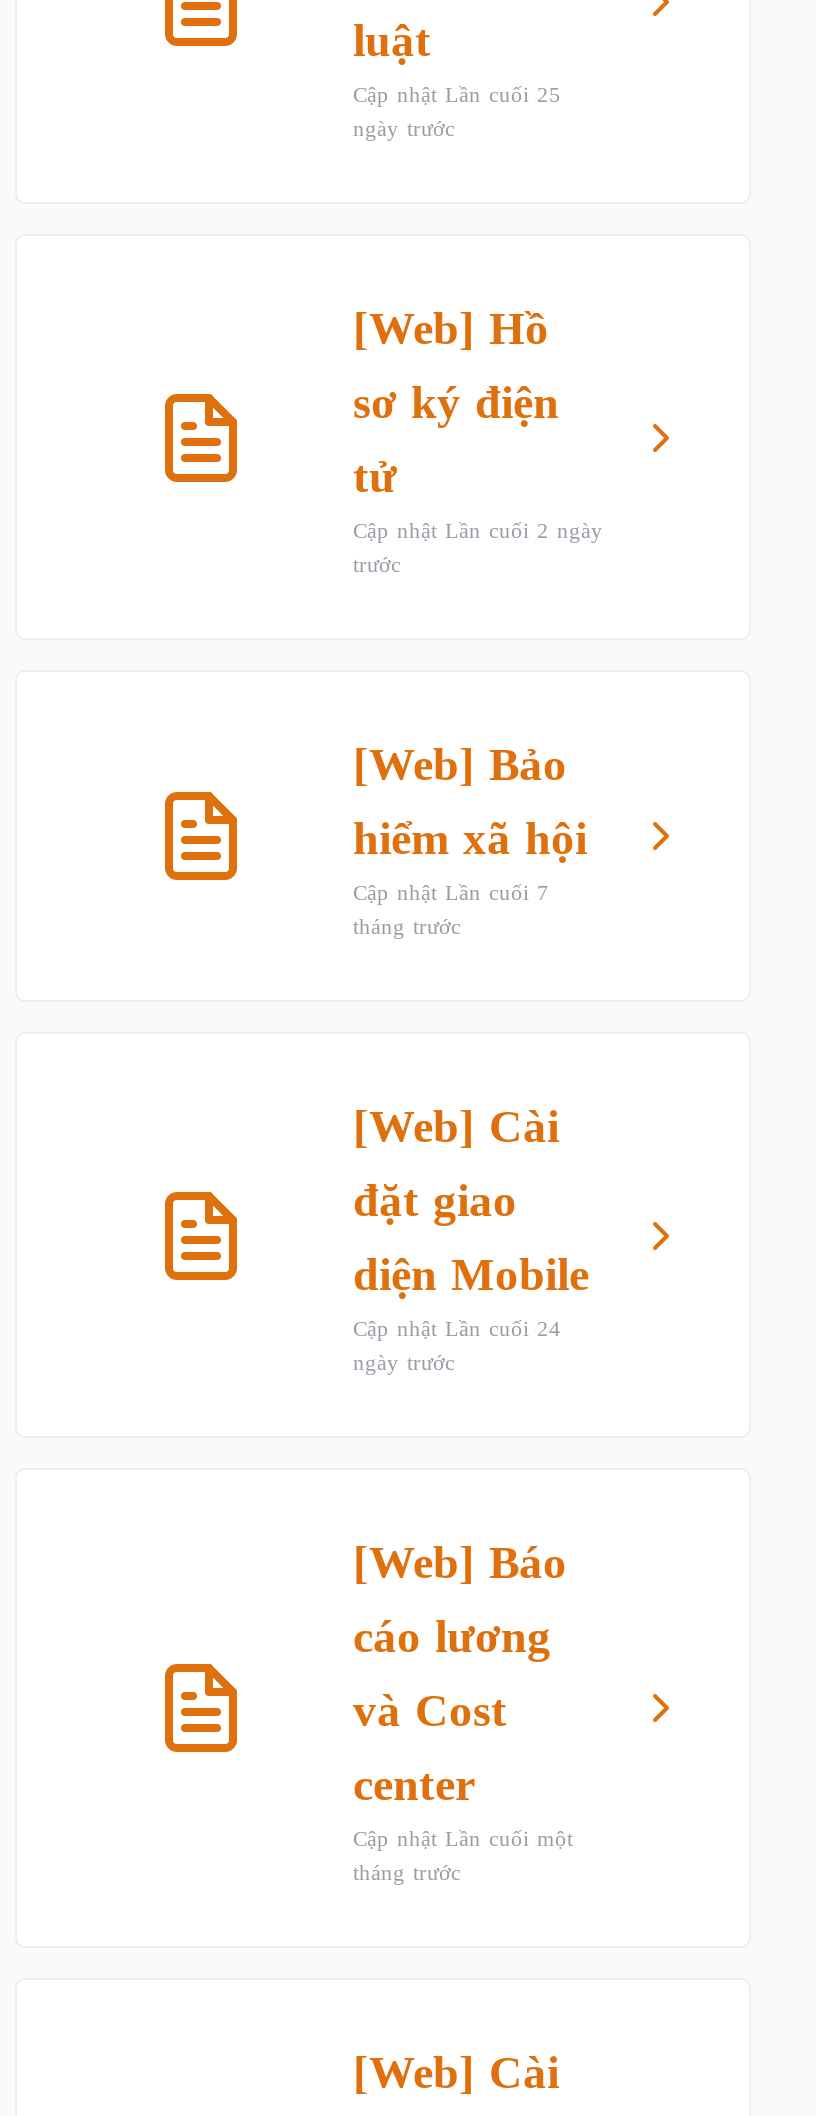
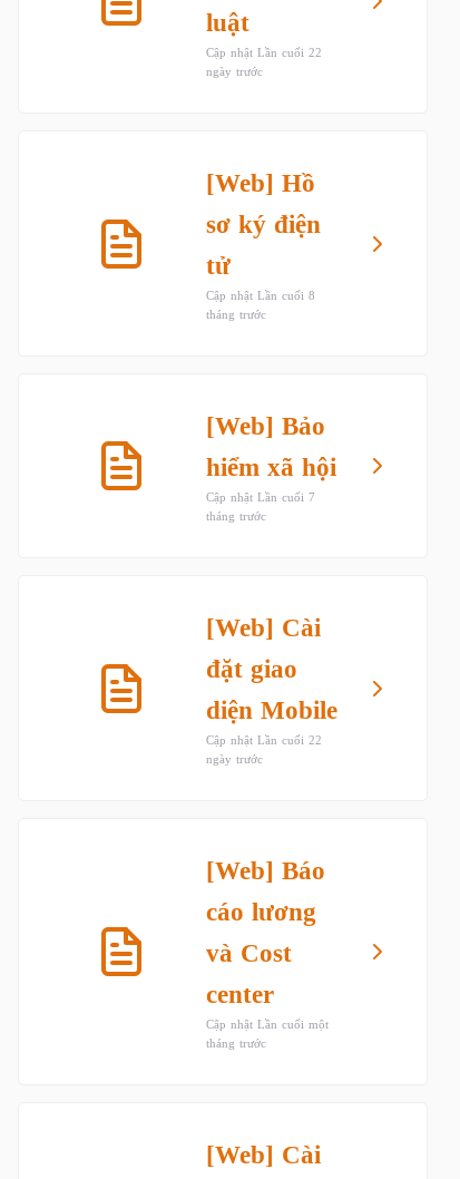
- Cập nhật Lần cuối 25
+ Cập nhật Lần cuối 22

- Cập nhật Lần cuối 2 ngày
- trước
+ Cập nhật Lần cuối 8
+ tháng trước

- Cập nhật Lần cuối 24
+ Cập nhật Lần cuối 22
